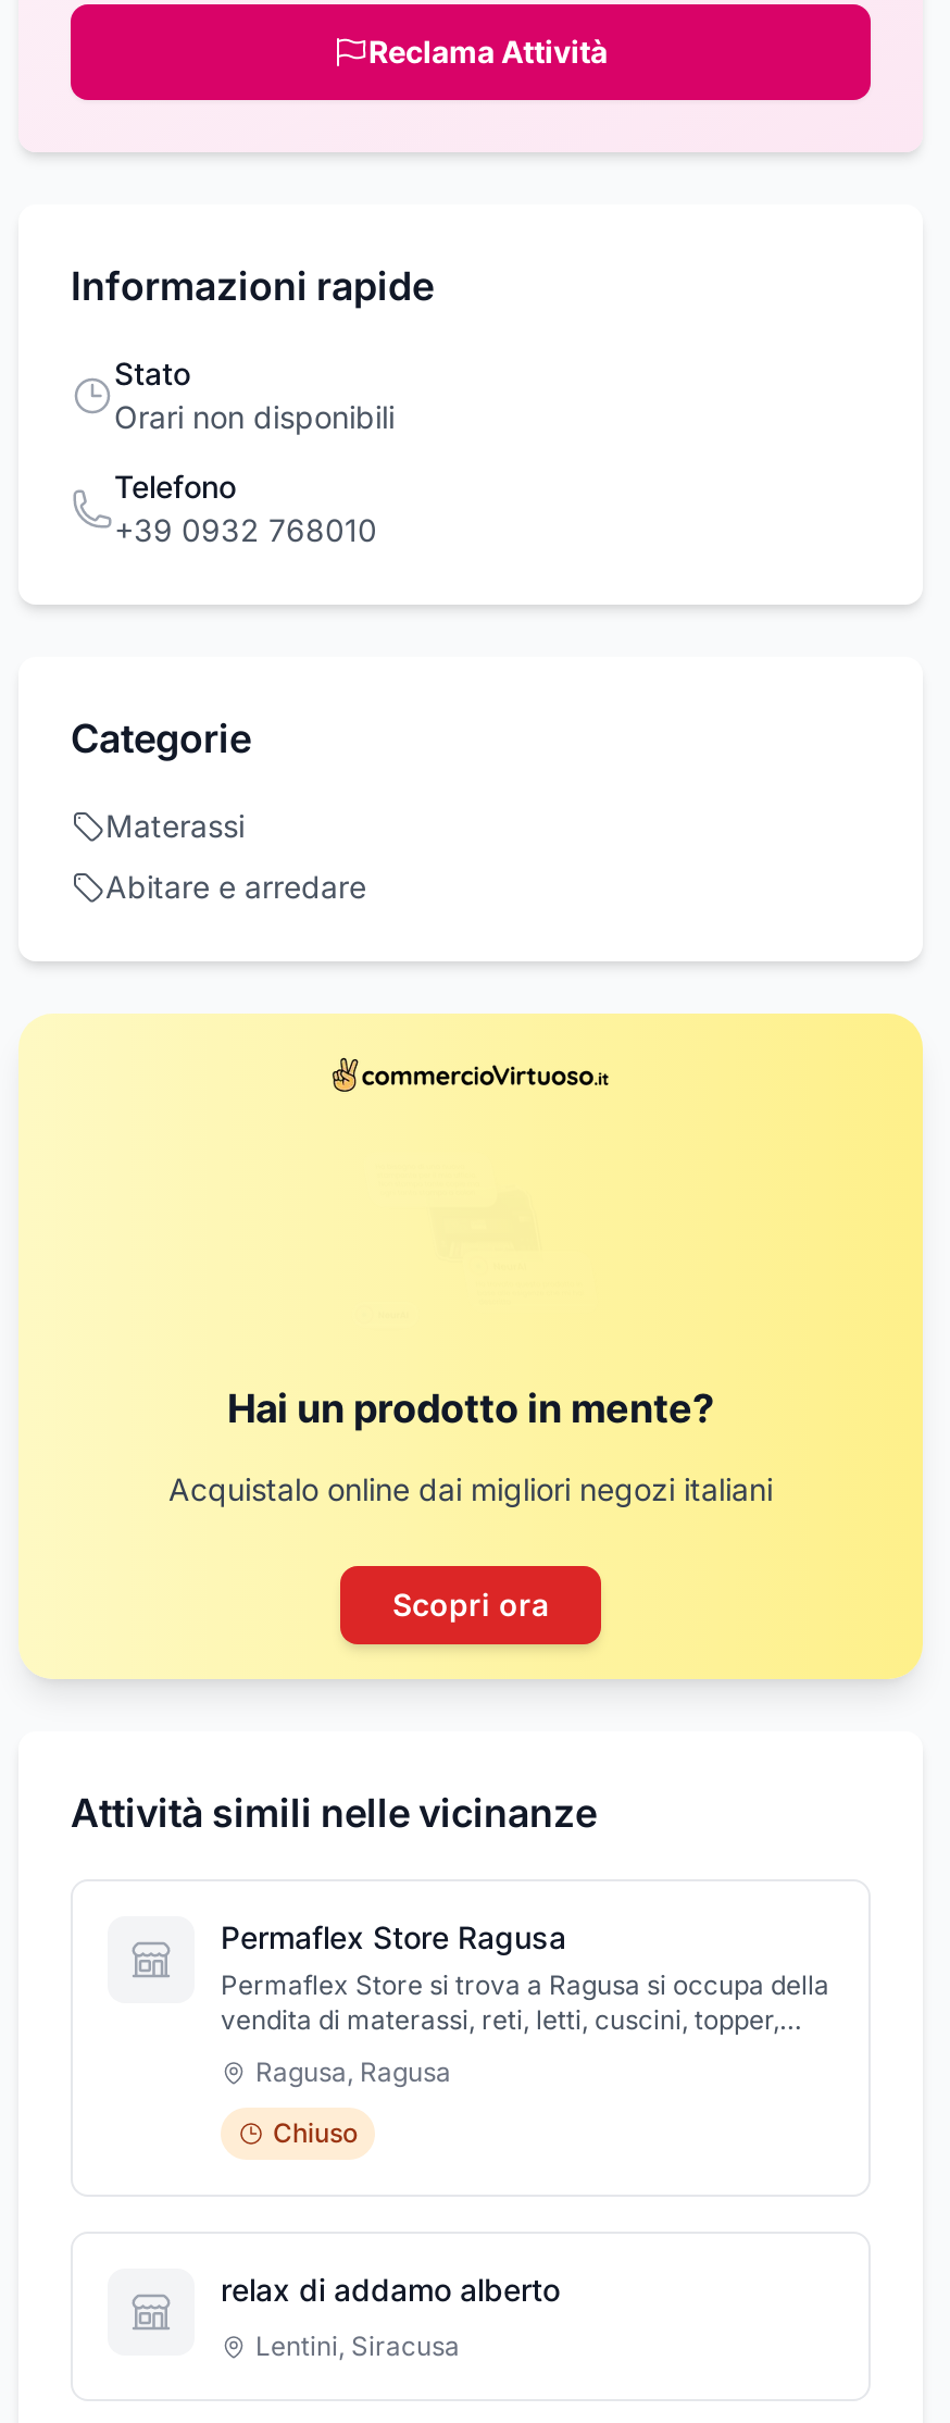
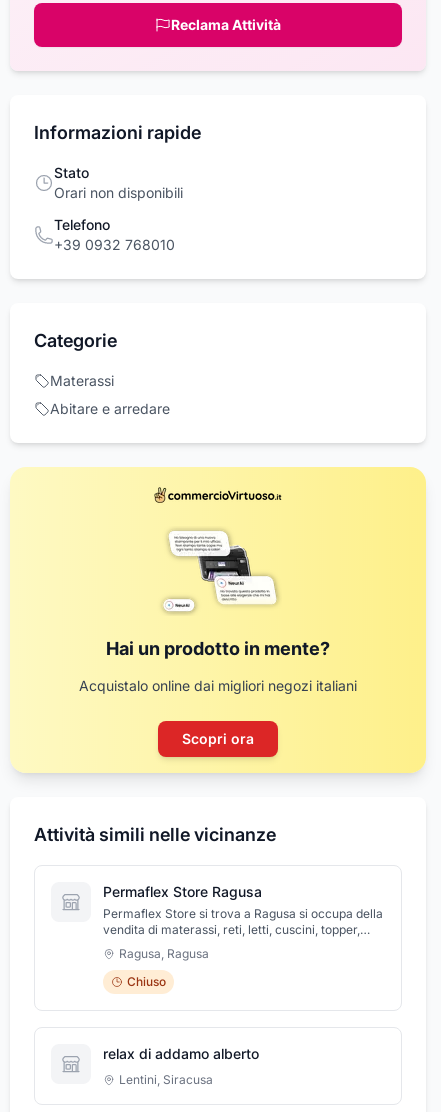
+ [image]
